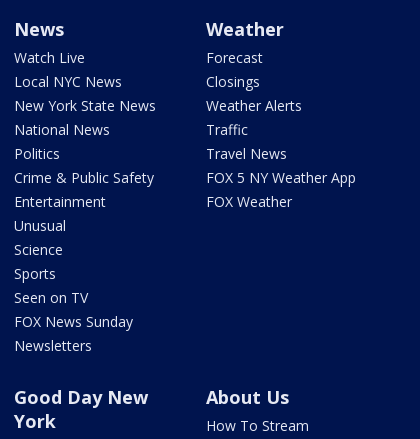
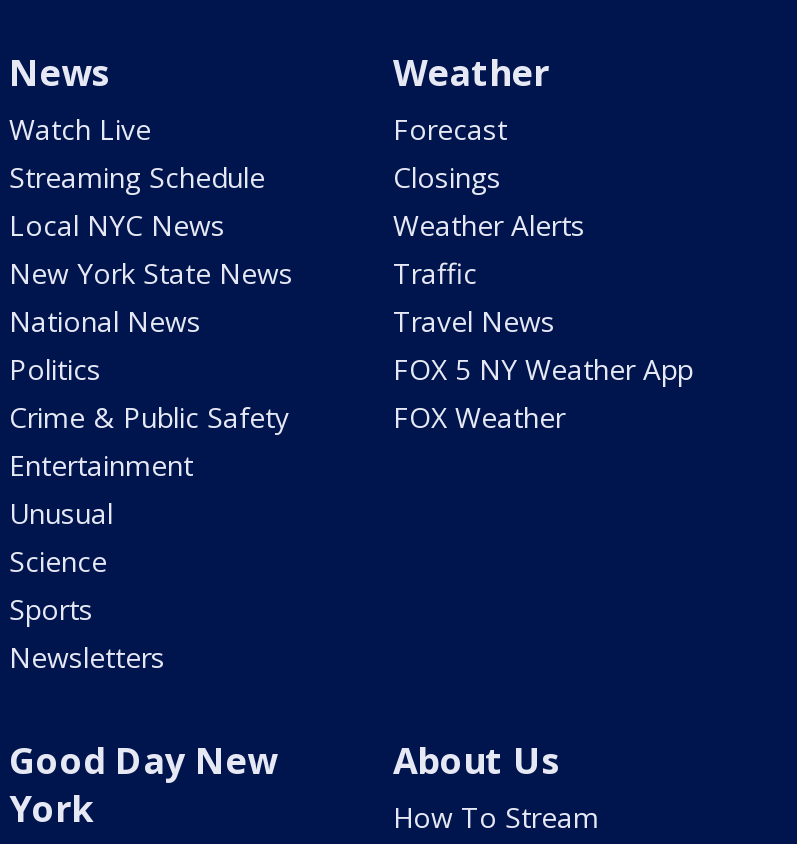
moved down: Local NYC News | New York State News | National News | ... | Science | Sports

+ Streaming Schedule

- Seen on TV
- FOX News Sunday
